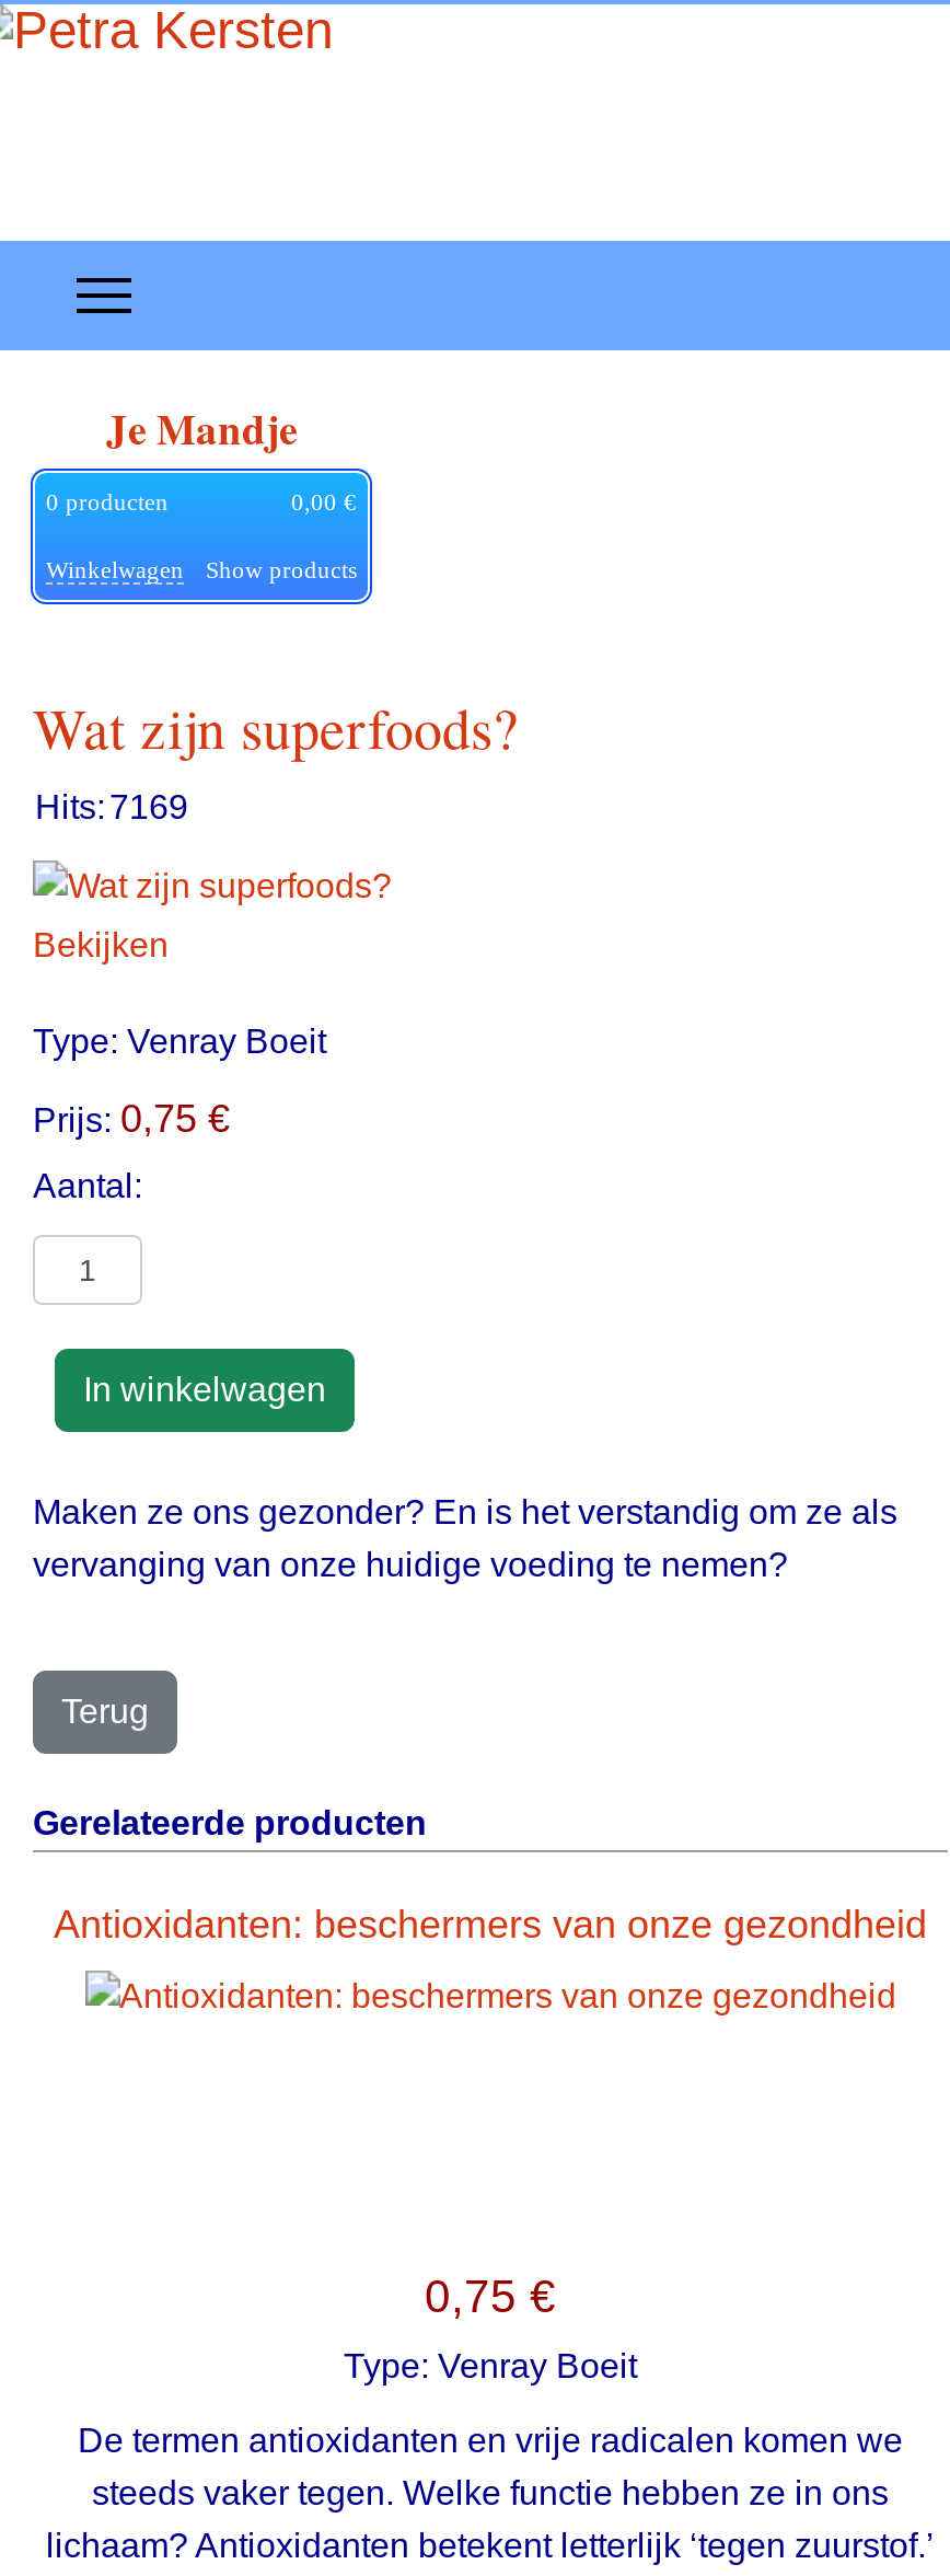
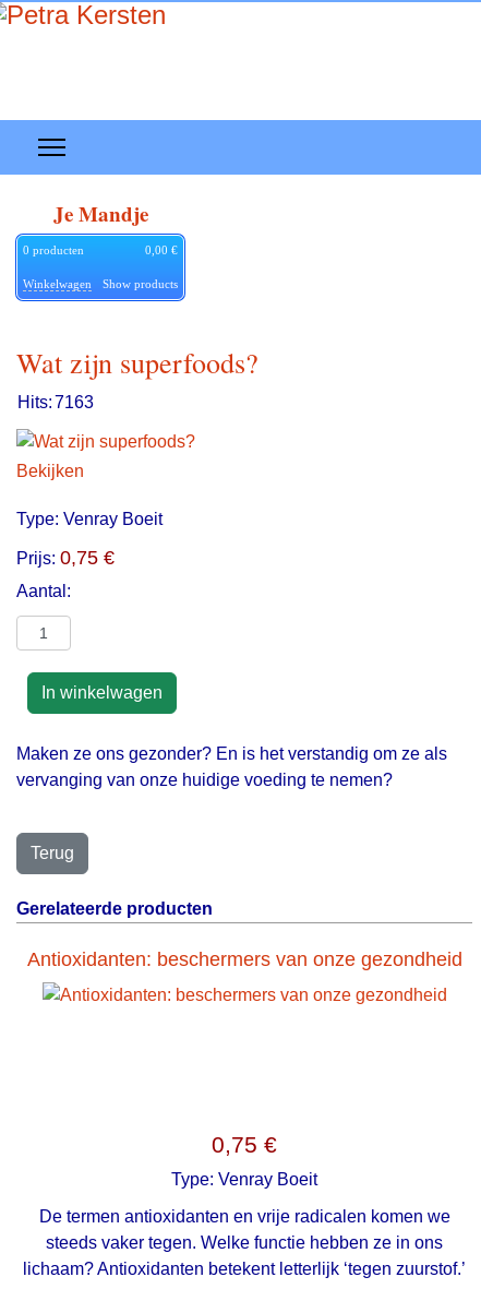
- Hits: 7169
+ Hits: 7163
